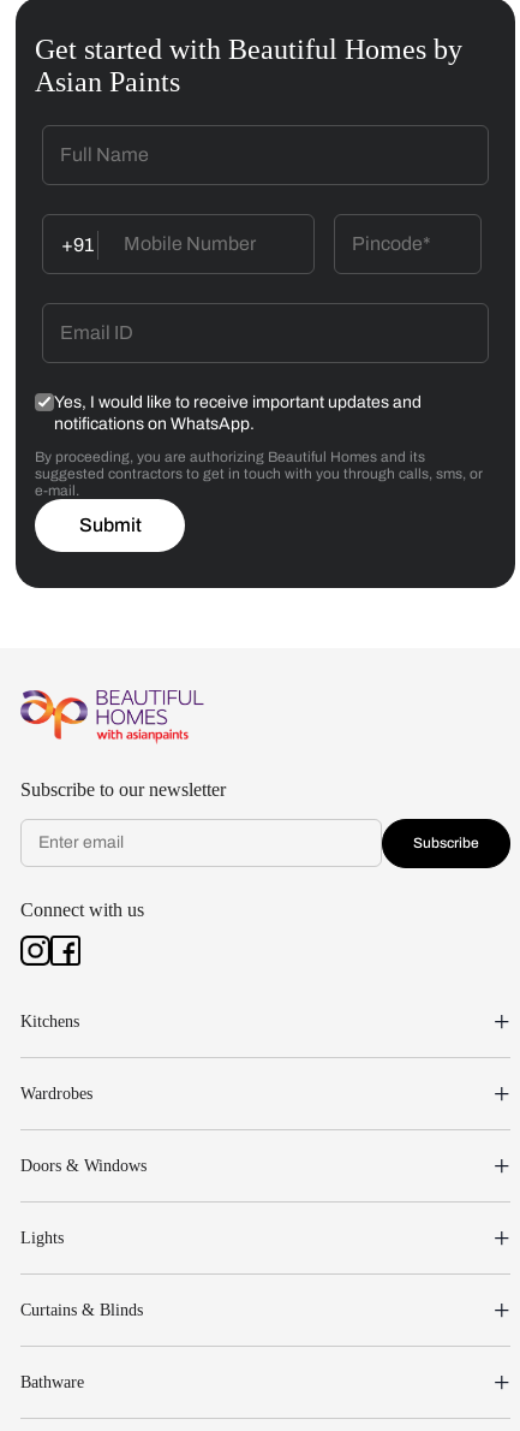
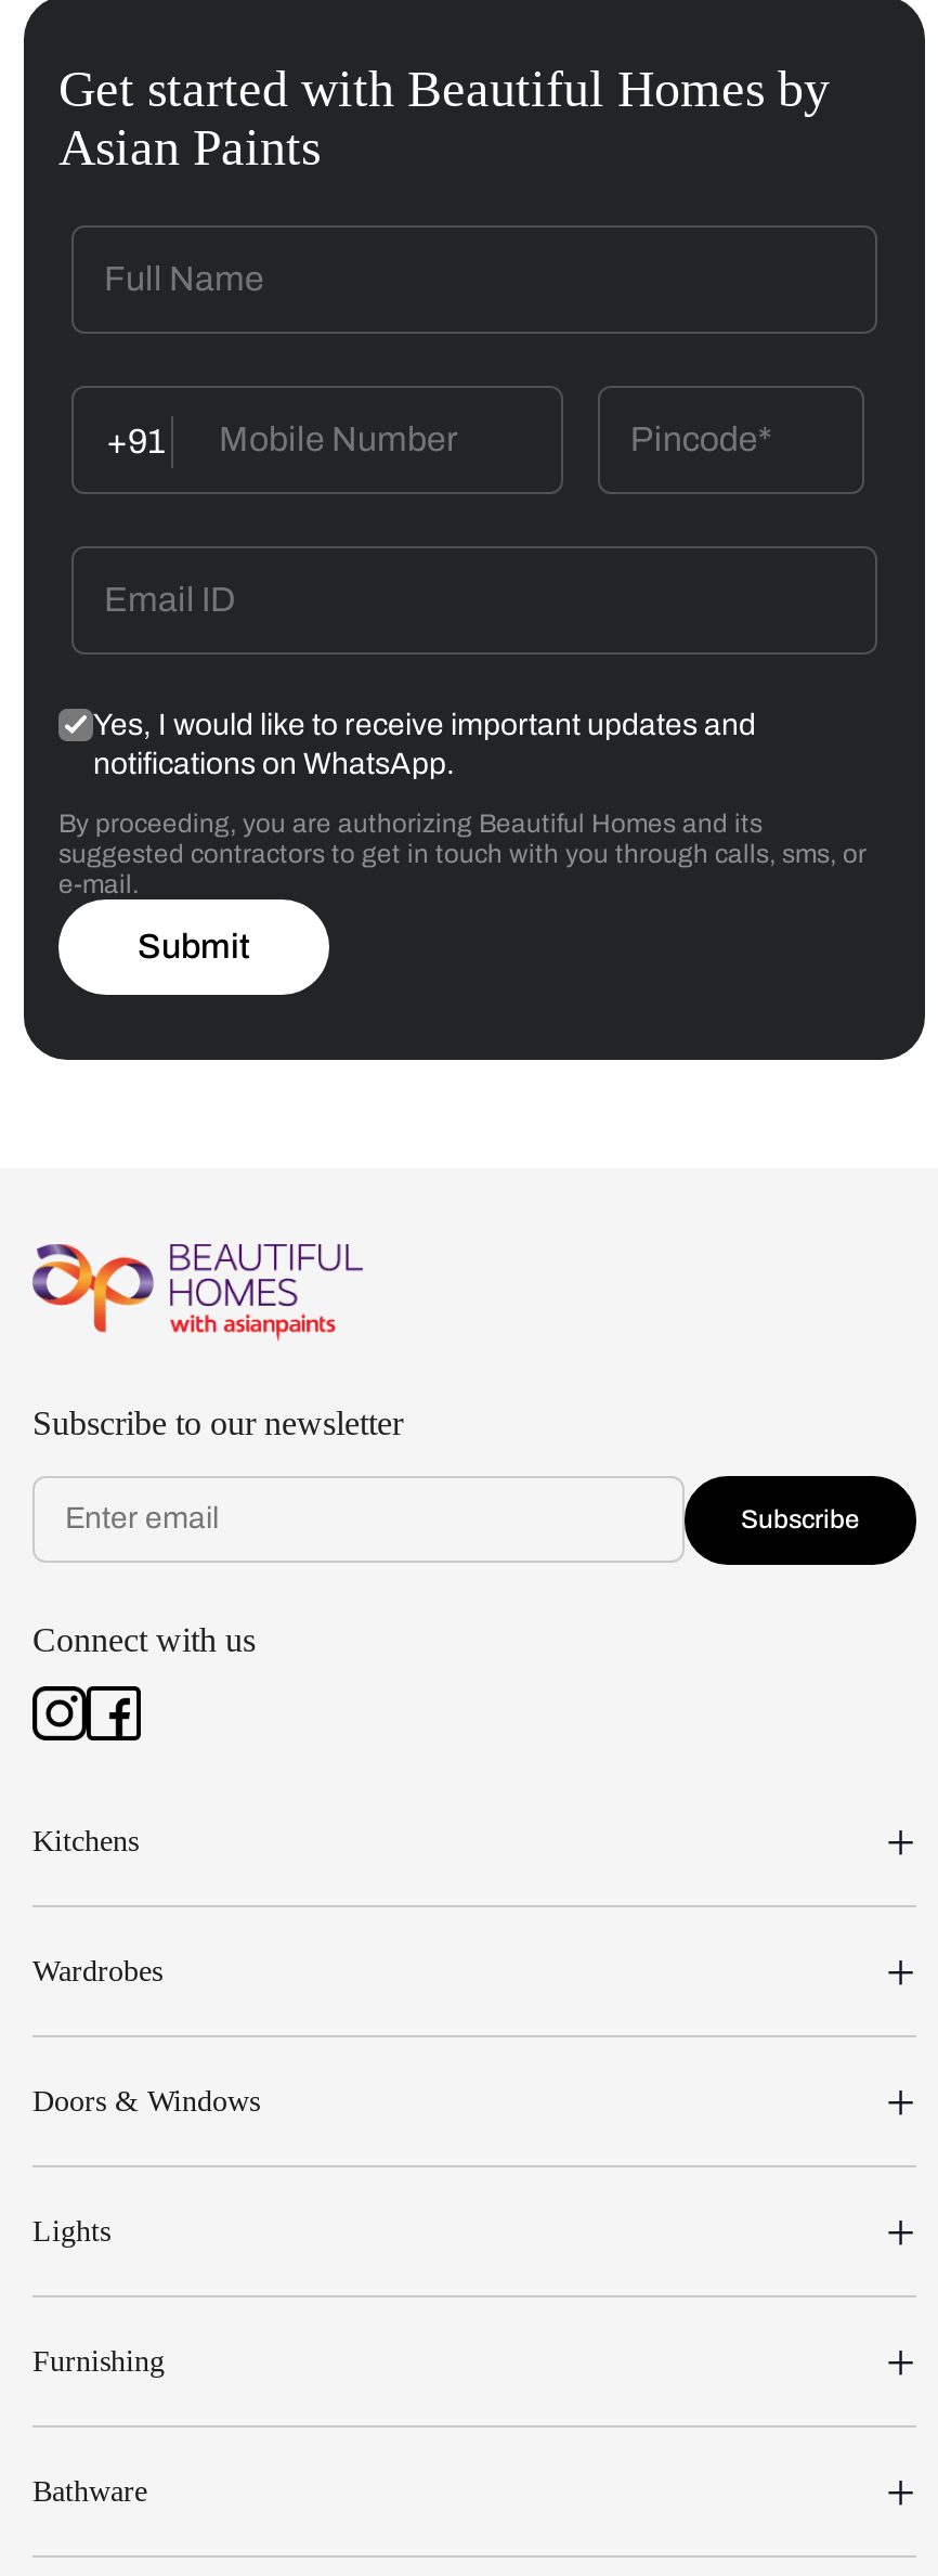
- Curtains & Blinds
+ Furnishing
